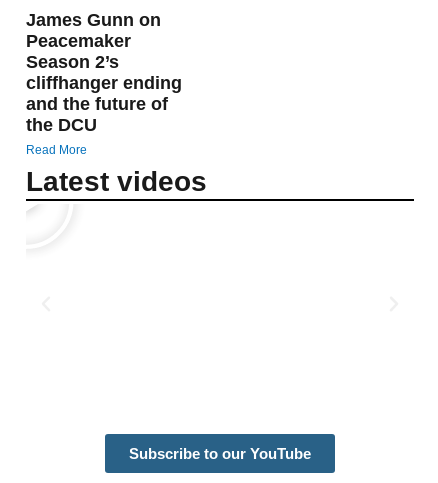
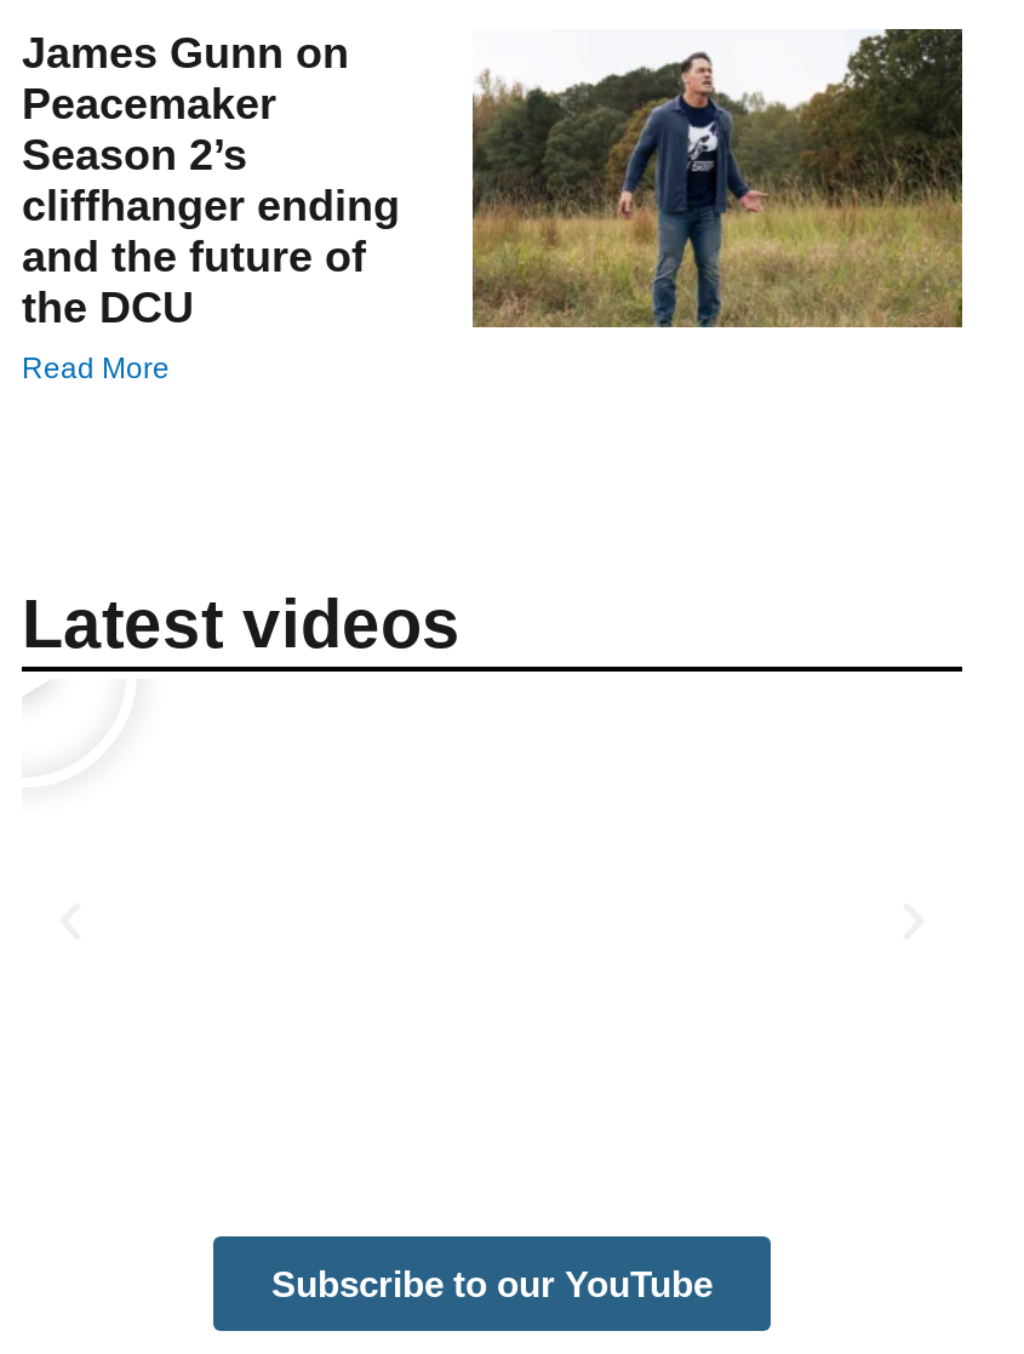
+ [image]
